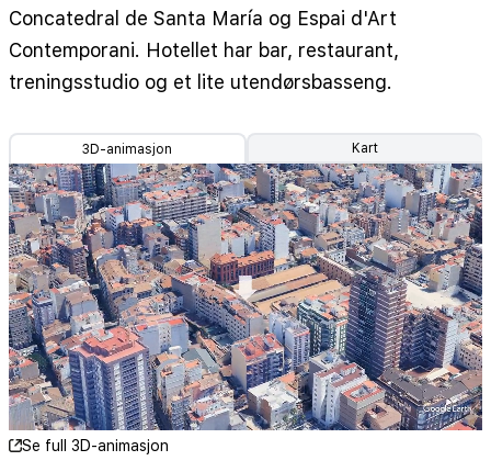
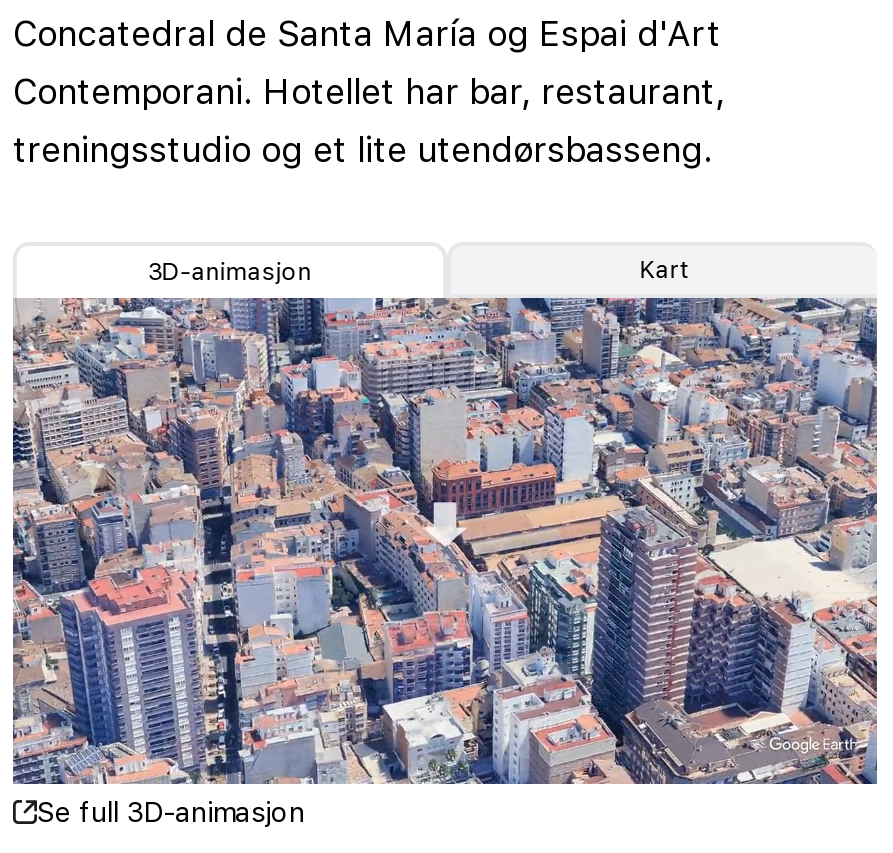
- [image]
+ [image]
